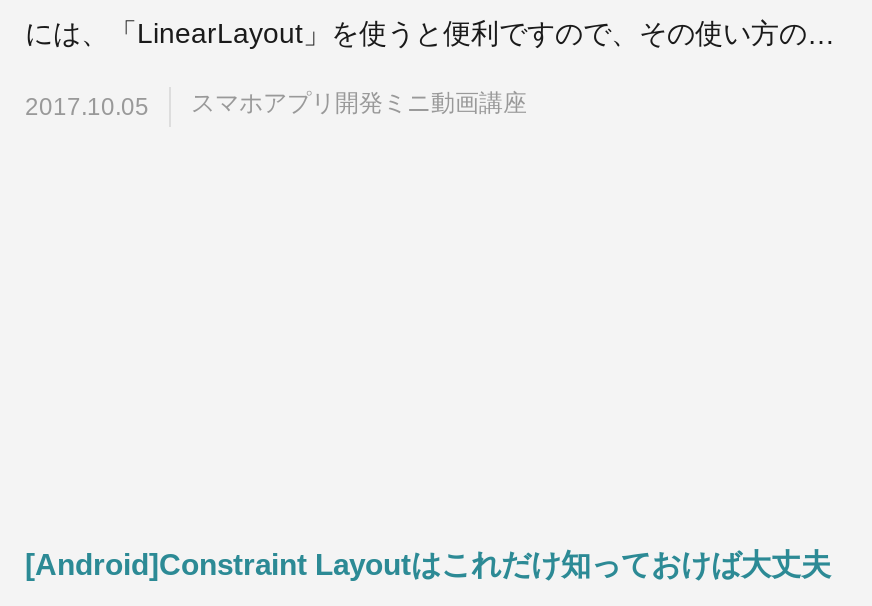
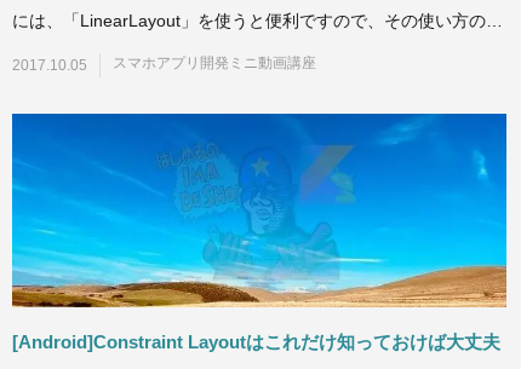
+ [image]
